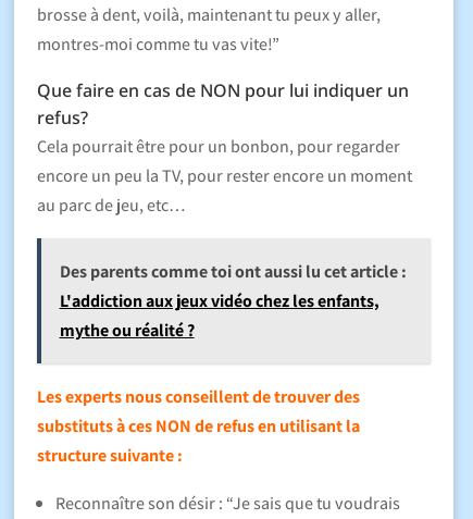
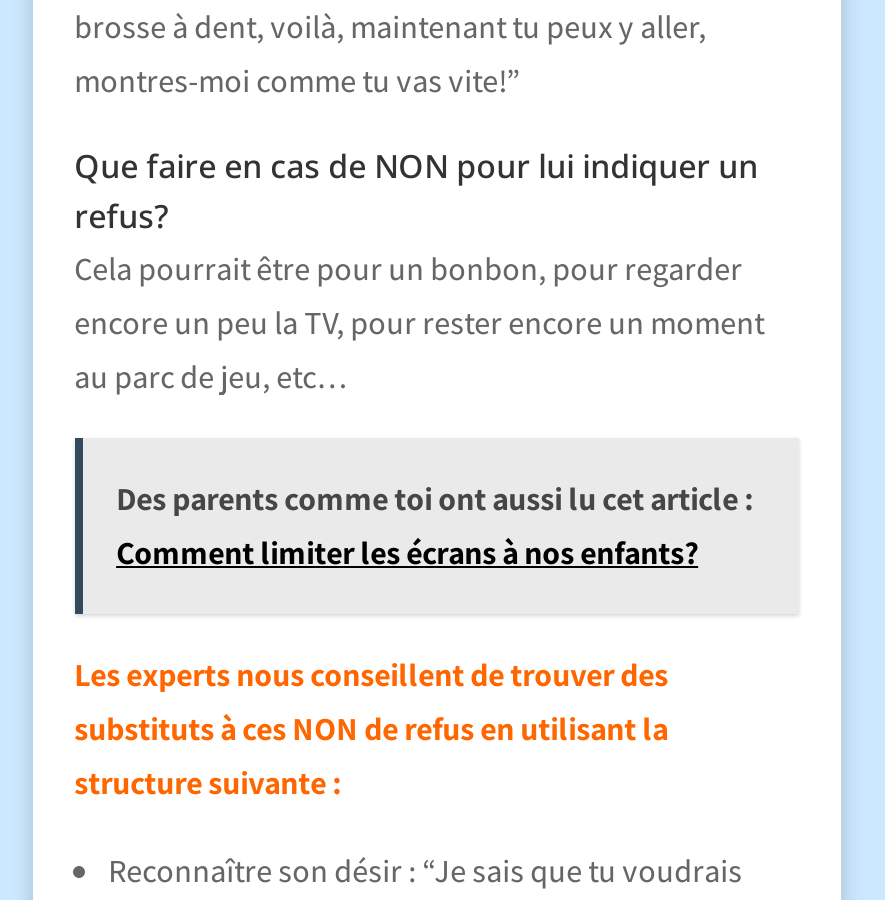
- L'addiction aux jeux vidéo chez les enfants,
- mythe ou réalité ?
+ Comment limiter les écrans à nos enfants?
